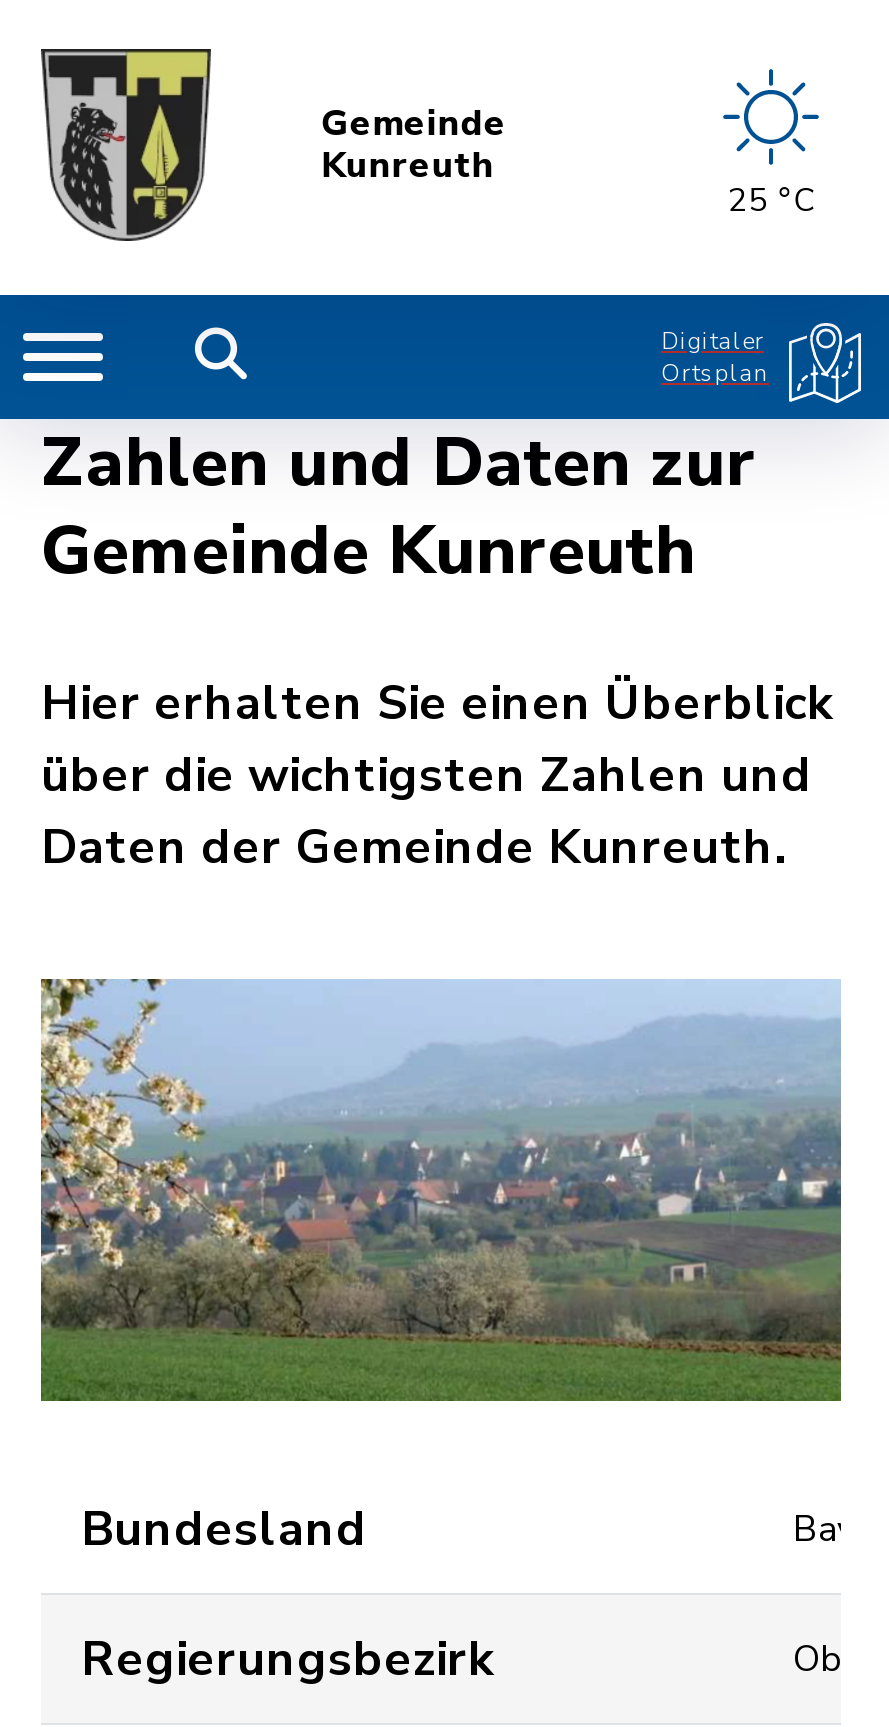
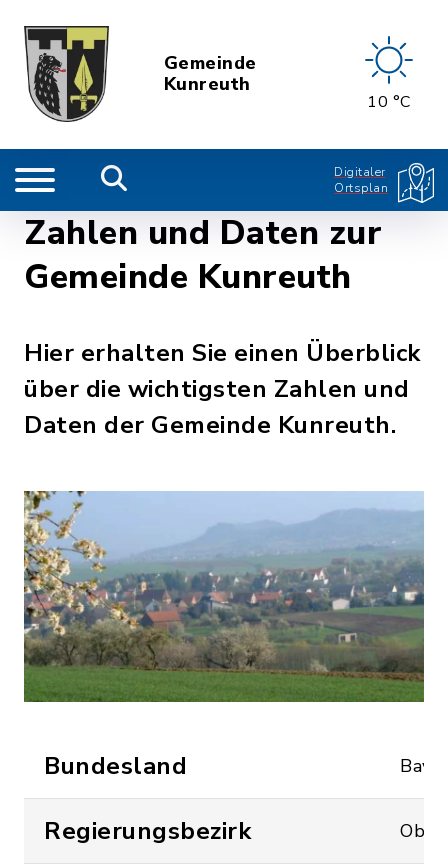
- 25 °C
+ 10 °C
